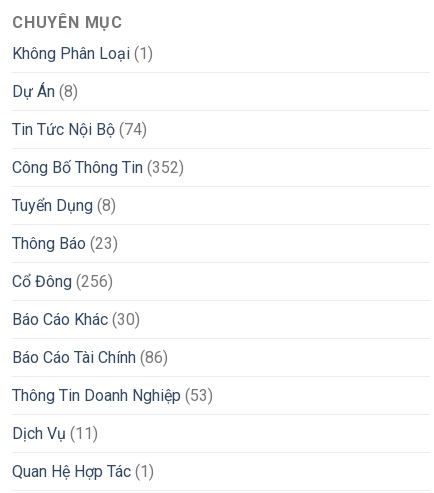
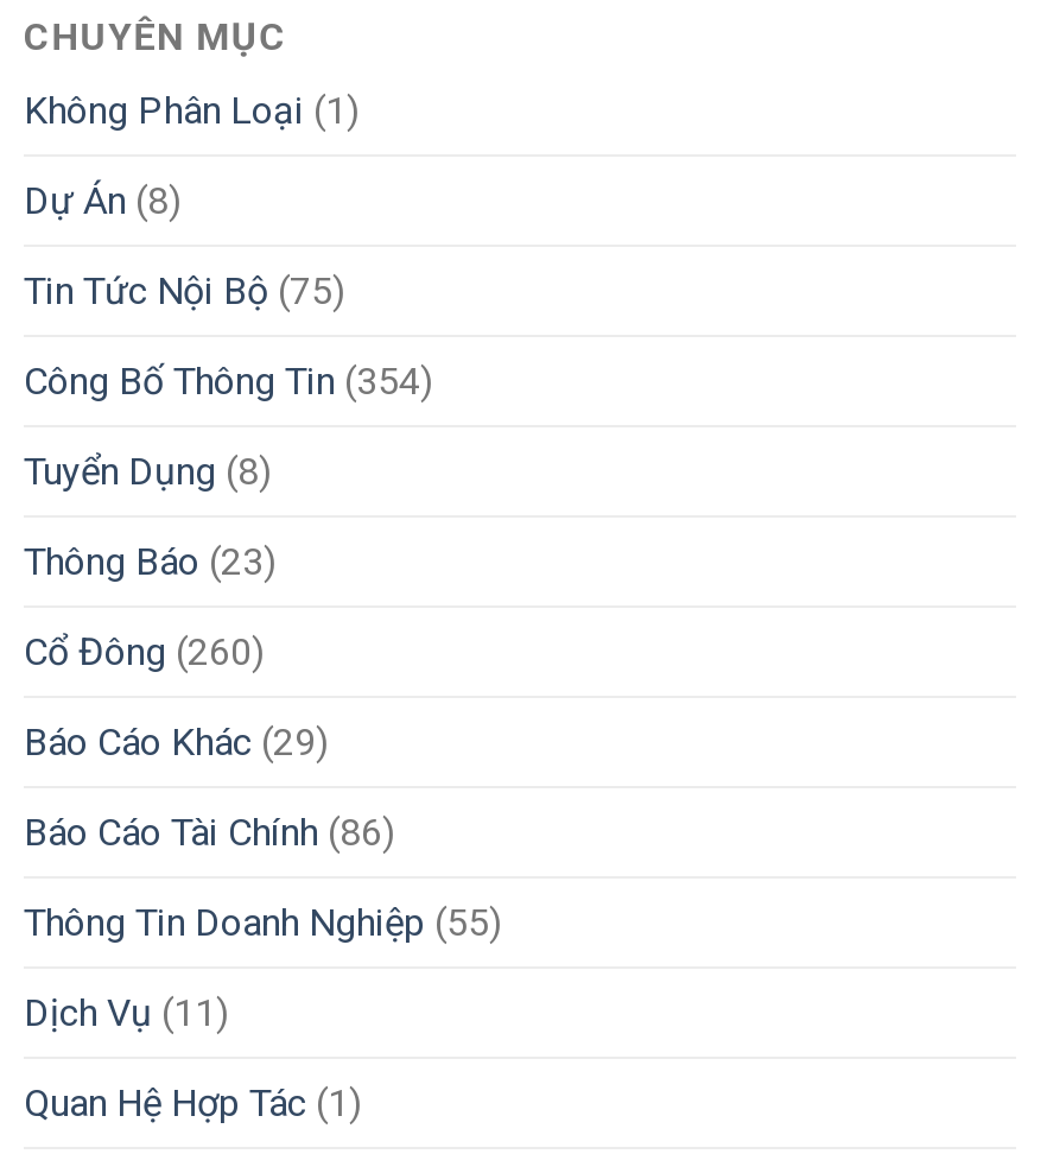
- Tin Tức Nội Bộ (74)
+ Tin Tức Nội Bộ (75)

- Công Bố Thông Tin (352)
+ Công Bố Thông Tin (354)

- Cổ Đông (256)
+ Cổ Đông (260)

- Báo Cáo Khác (30)
+ Báo Cáo Khác (29)

- Thông Tin Doanh Nghiệp (53)
+ Thông Tin Doanh Nghiệp (55)
